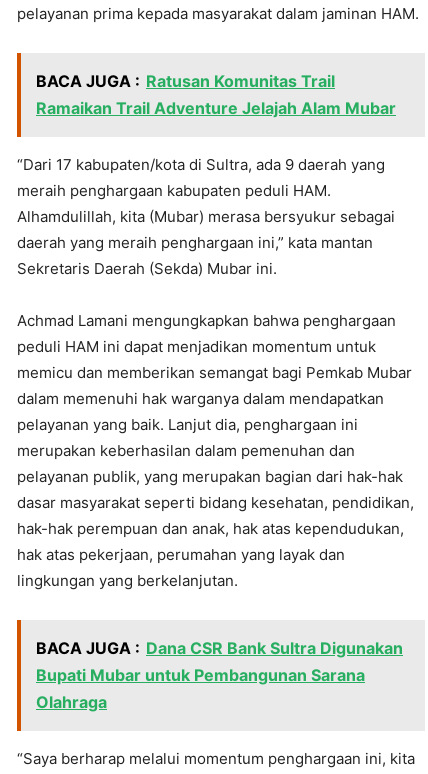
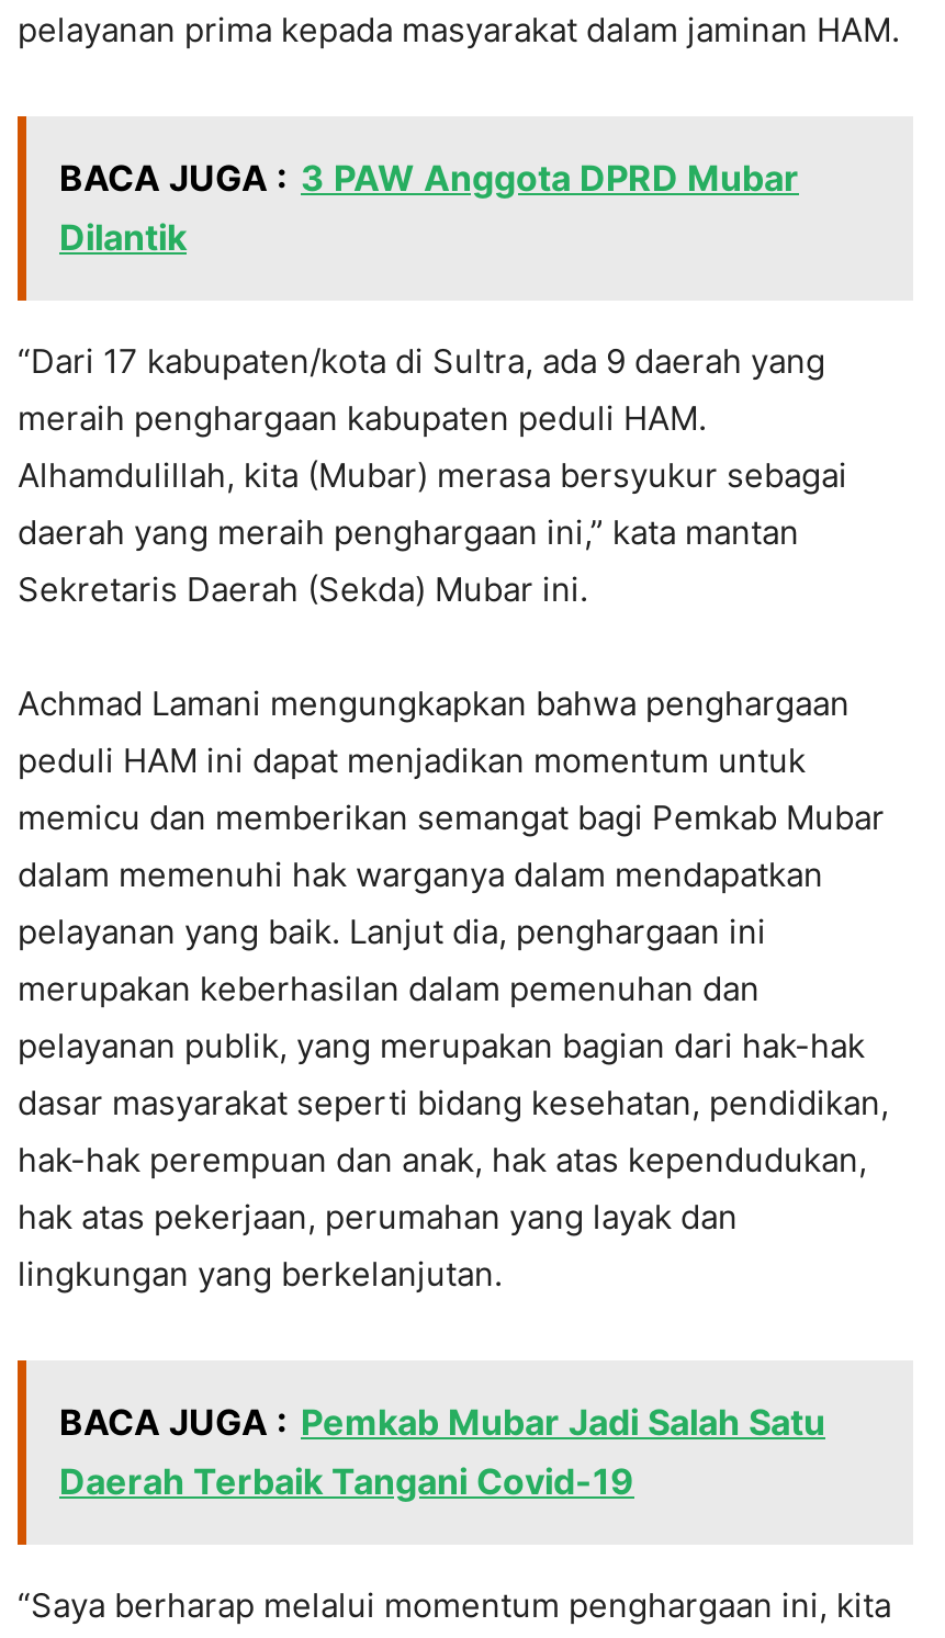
- BACA JUGA : Ratusan Komunitas Trail
- Ramaikan Trail Adventure Jelajah Alam Mubar
+ BACA JUGA : 3 PAW Anggota DPRD Mubar
+ Dilantik

- BACA JUGA : Dana CSR Bank Sultra Digunakan
- Bupati Mubar untuk Pembangunan Sarana
- Olahraga
+ BACA JUGA : Pemkab Mubar Jadi Salah Satu
+ Daerah Terbaik Tangani Covid-19
